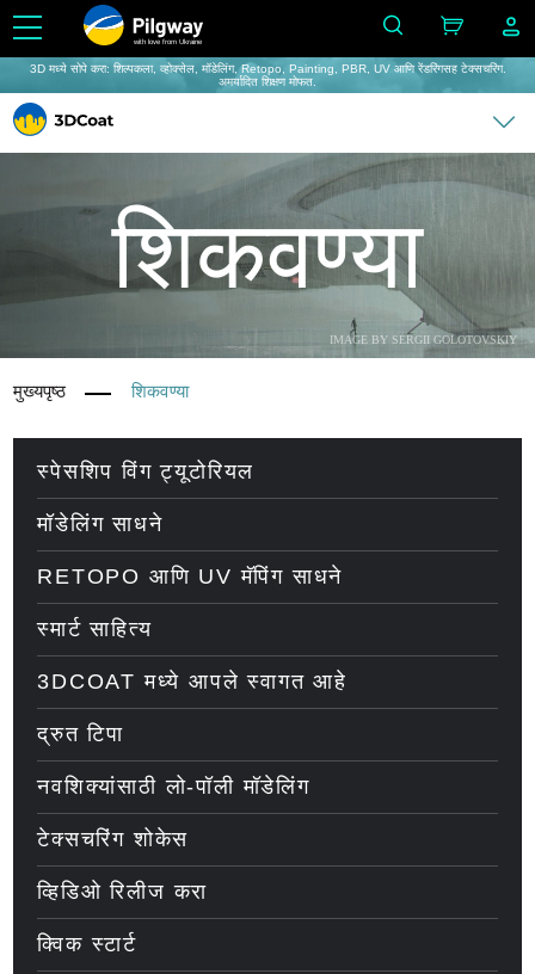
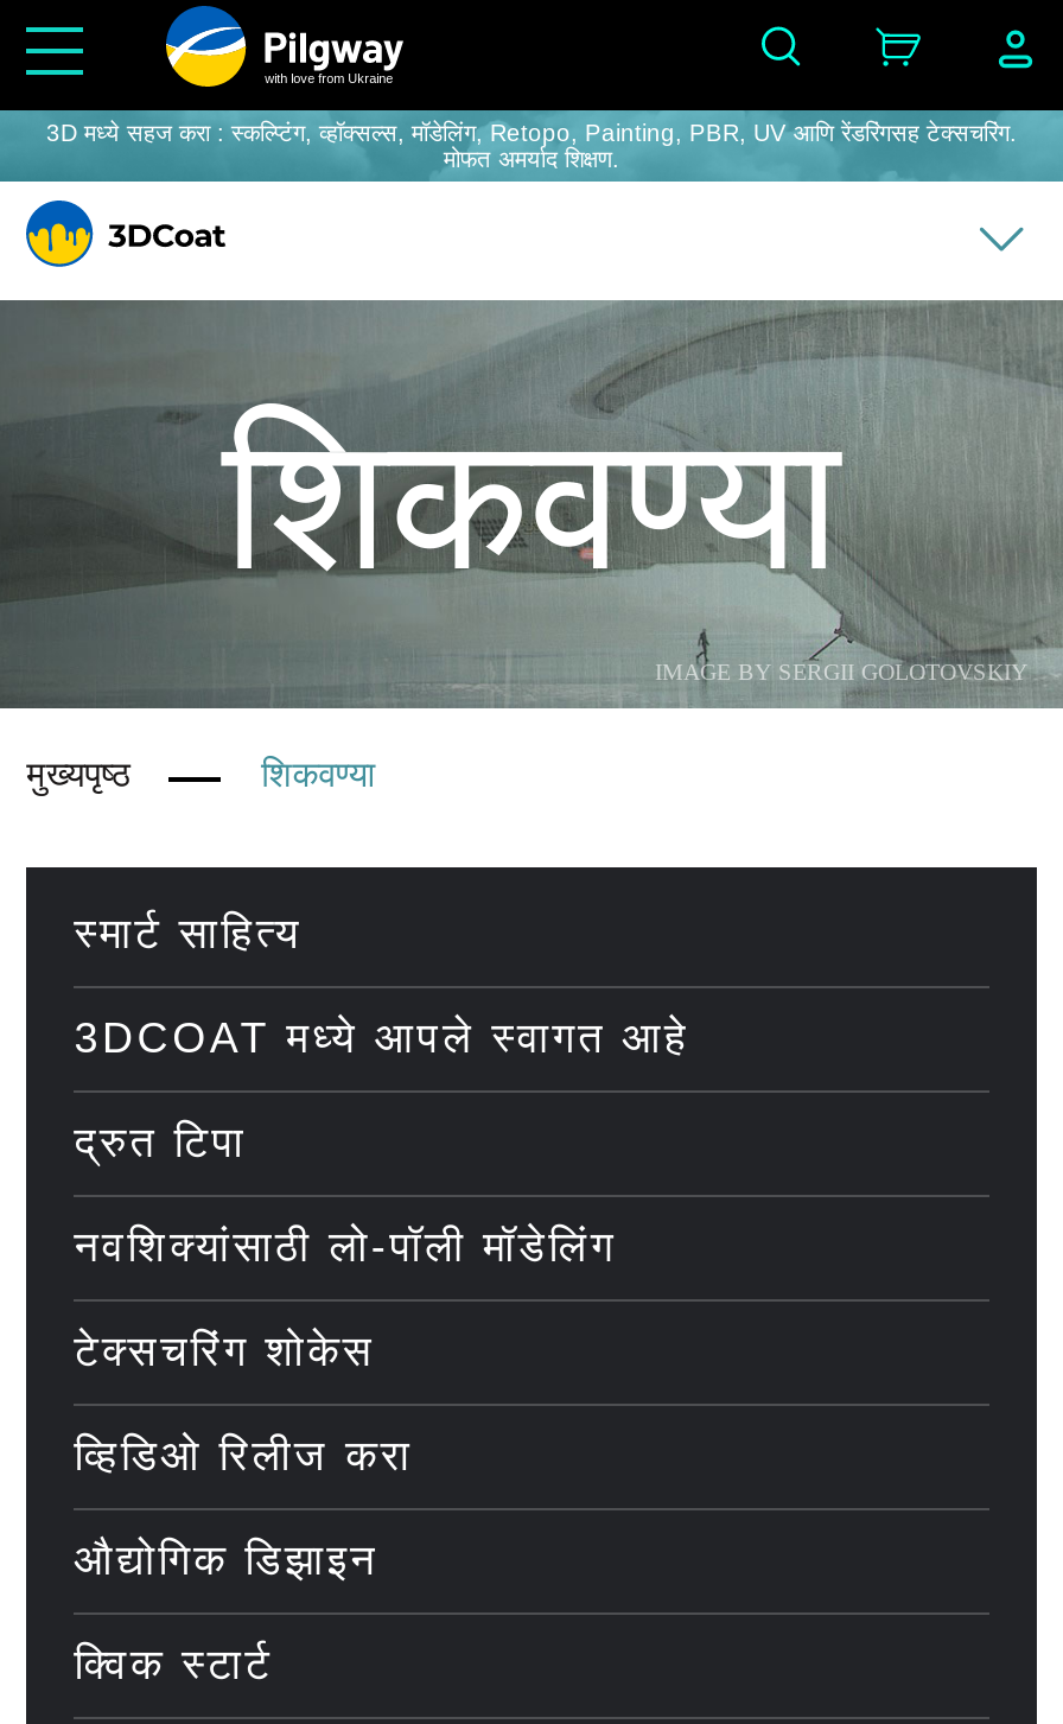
- 3D मध्ये सोपे करा: शिल्पकला, व्होक्सेल, मॉडेलिंग, Retopo, Painting, PBR, UV आणि रेंडरिंगसह टेक्सचरिंग.
- अमर्यादित शिक्षण मोफत.
+ 3D मध्ये सहज करा : स्कल्प्टिंग, व्हॉक्सल्स, मॉडेलिंग, Retopo, Painting, PBR, UV आणि रेंडरिंगसह टेक्सचरिंग.
+ मोफत अमर्याद शिक्षण.

- स्पेसशिप विंग ट्यूटोरियल
- मॉडेलिंग साधने
- RETOPO आणि UV मॅपिंग साधने

moved up: स्मार्ट साहित्य | 3DCOAT मध्ये आपले स्वागत आहे | द्रुत टिपा | नवशिक्यांसाठी लो-पॉली मॉडेलिंग | टेक्सचरिंग शोकेस | व्हिडिओ रिलीज करा

+ औद्योगिक डिझाइन
